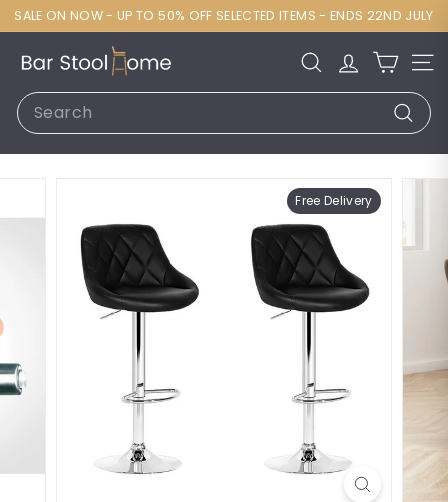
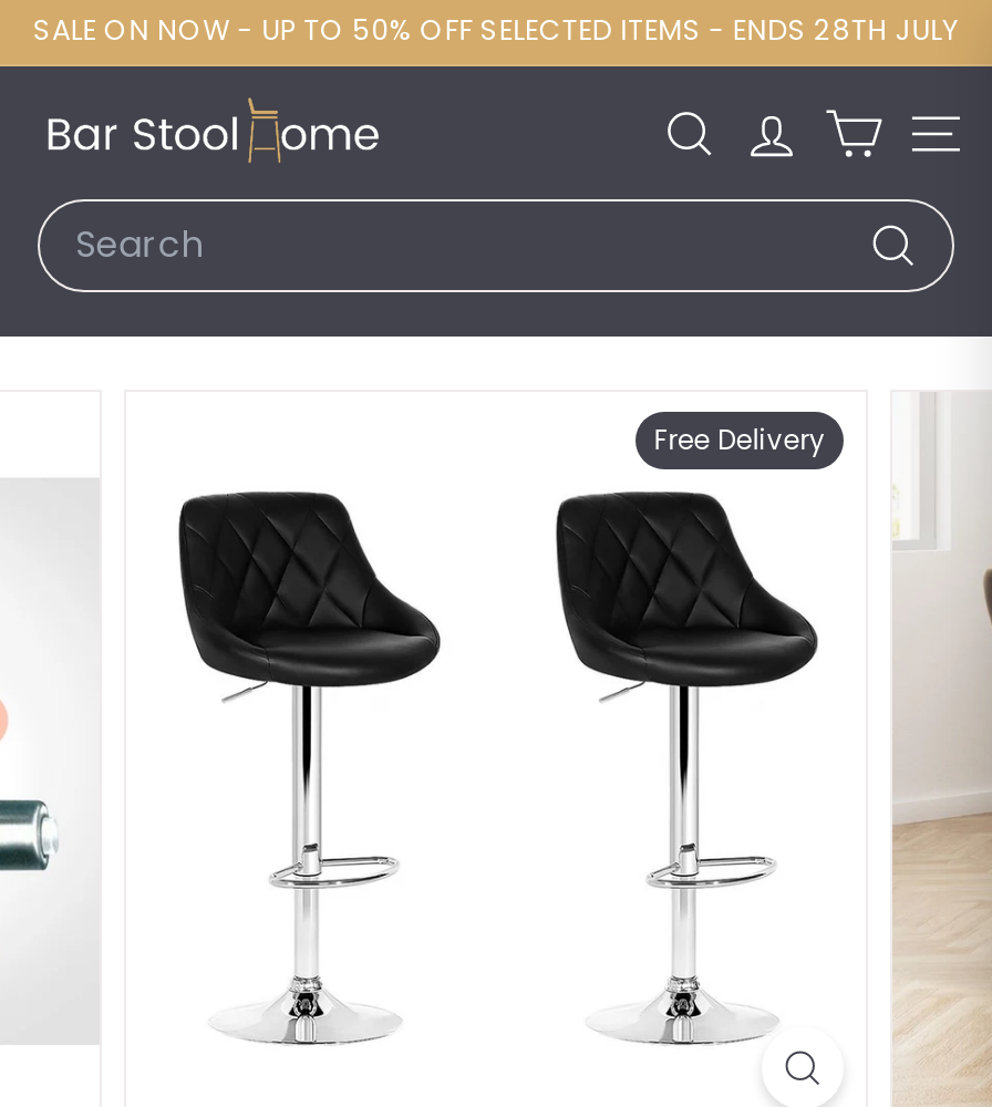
- SALE ON NOW - UP TO 50% OFF SELECTED ITEMS - ENDS 22ND JULY
+ SALE ON NOW - UP TO 50% OFF SELECTED ITEMS - ENDS 28TH JULY
